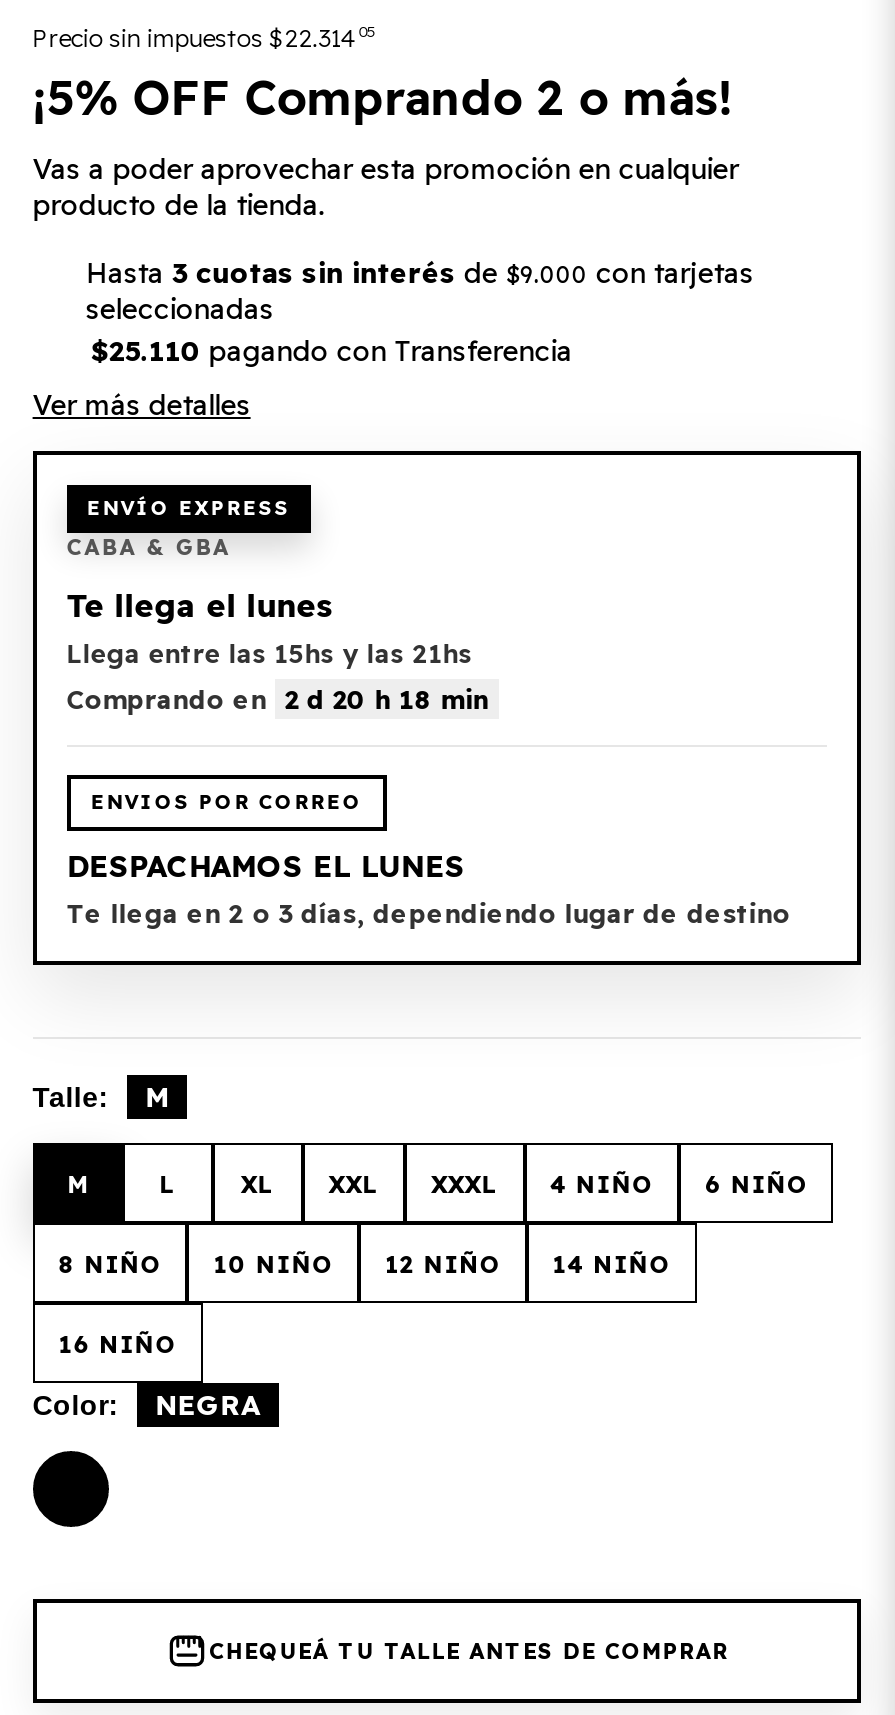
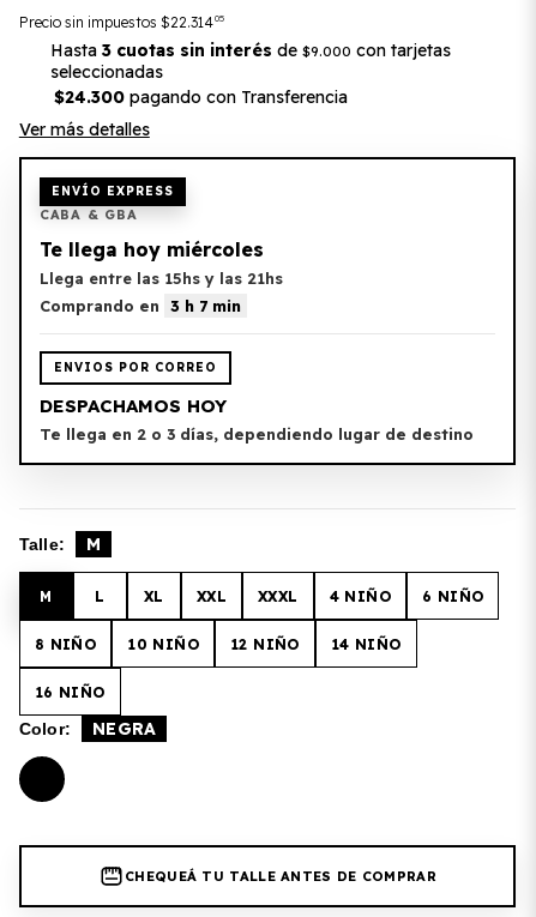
- ¡5% OFF Comprando 2 o más!
- Vas a poder aprovechar esta promoción en cualquier
- producto de la tienda.

- $25.110 pagando con Transferencia
+ $24.300 pagando con Transferencia

- Te llega el lunes
+ Te llega hoy miércoles

- Comprando en 2 d 20 h 18 min
+ Comprando en 3 h 7 min

- DESPACHAMOS EL LUNES
+ DESPACHAMOS HOY
